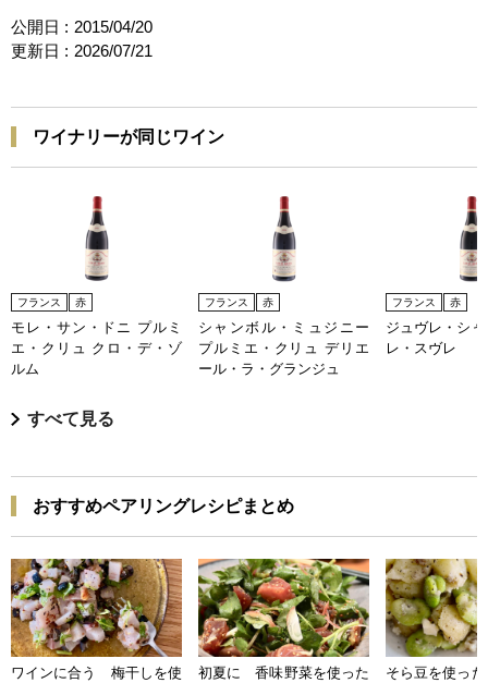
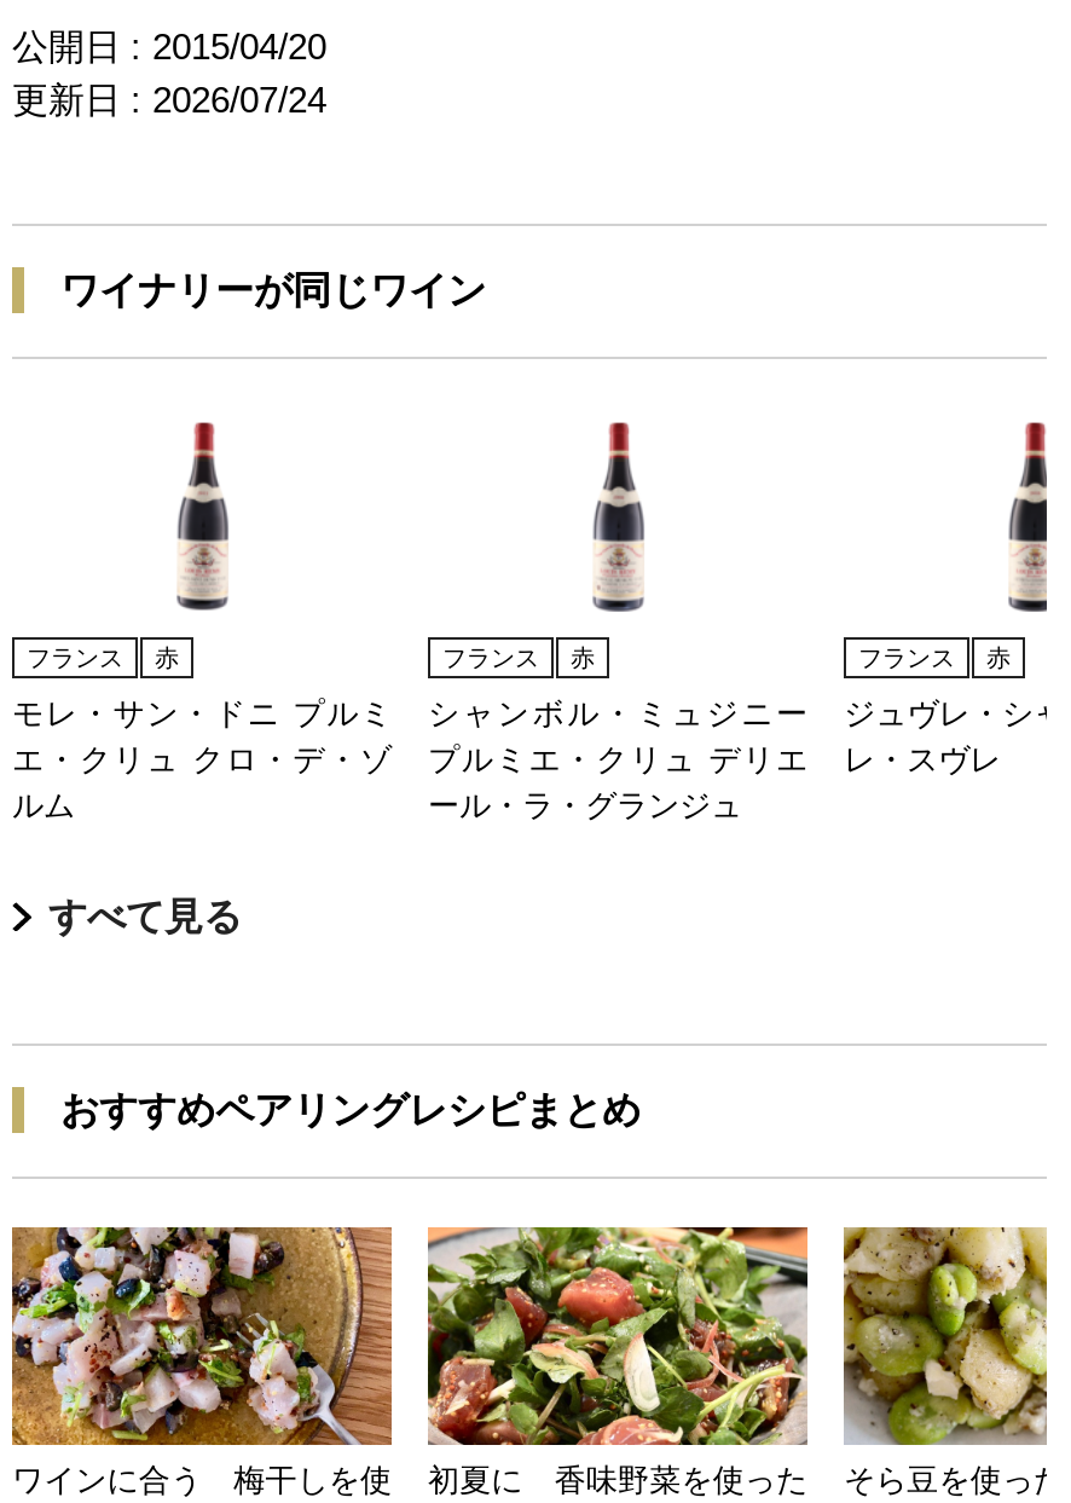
- 更新日 : 2026/07/21
+ 更新日 : 2026/07/24
